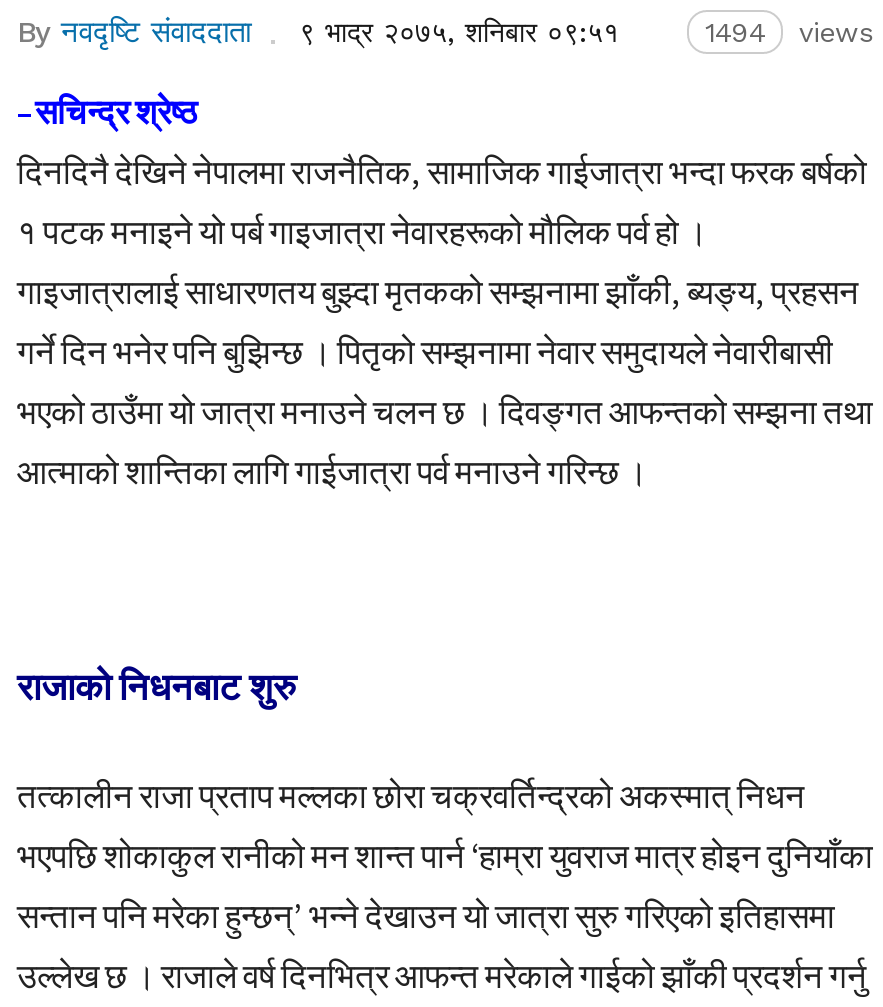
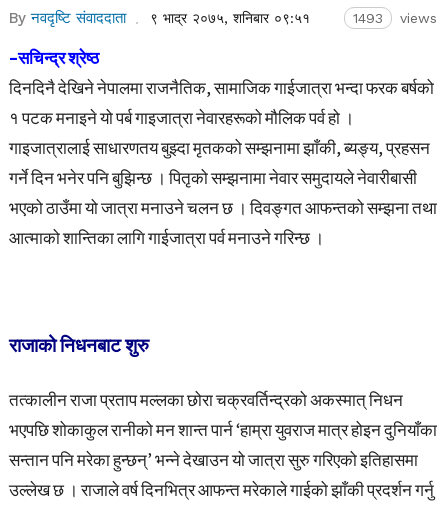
- 1494 views
+ 1493 views
